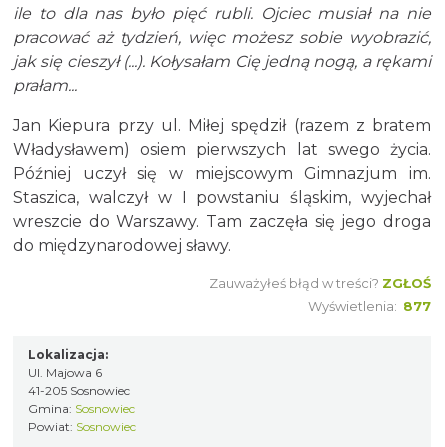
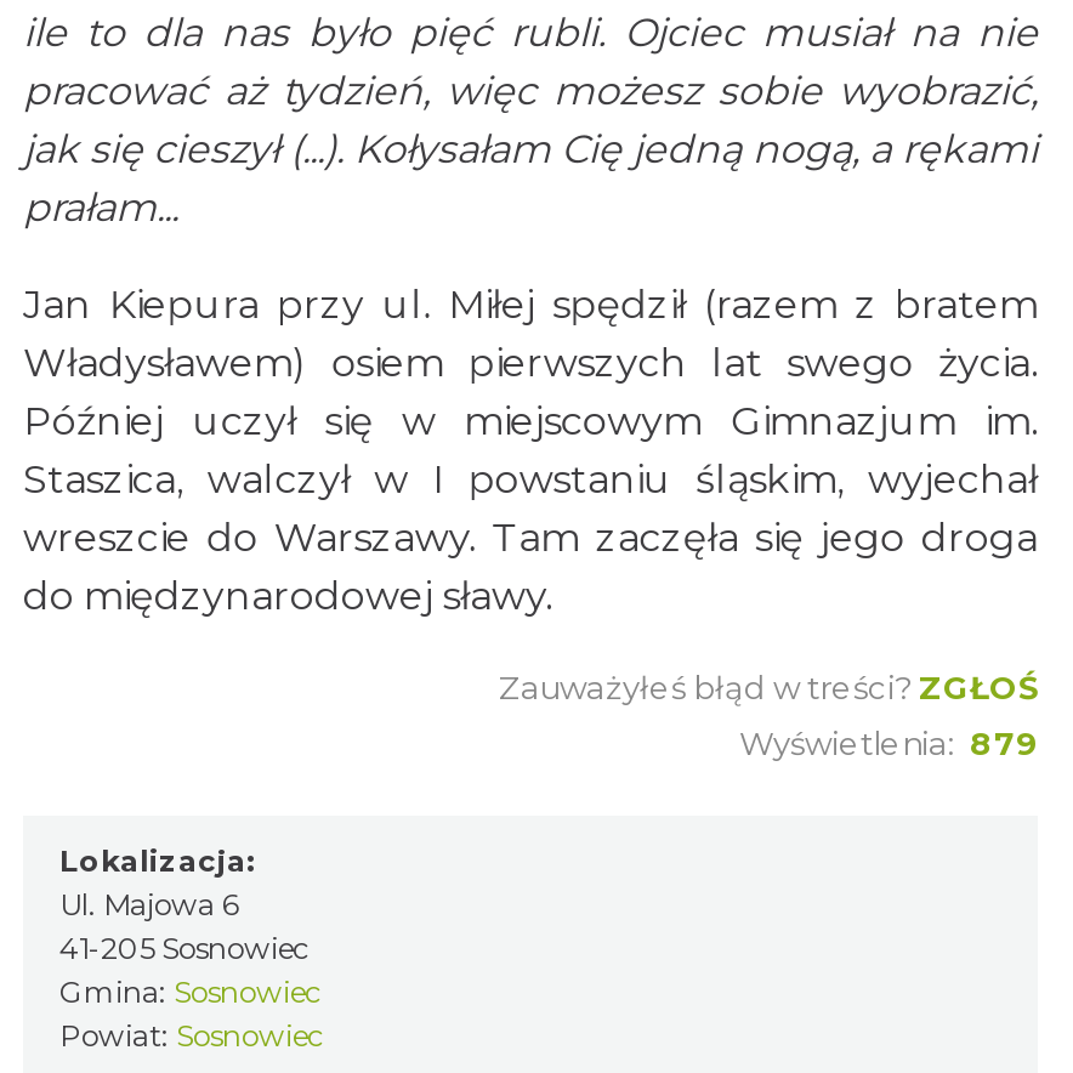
- Wyświetlenia: 877
+ Wyświetlenia: 879
